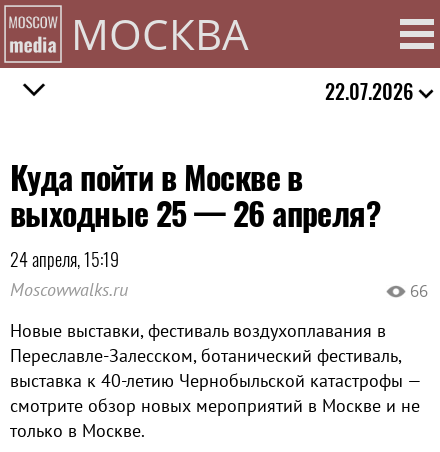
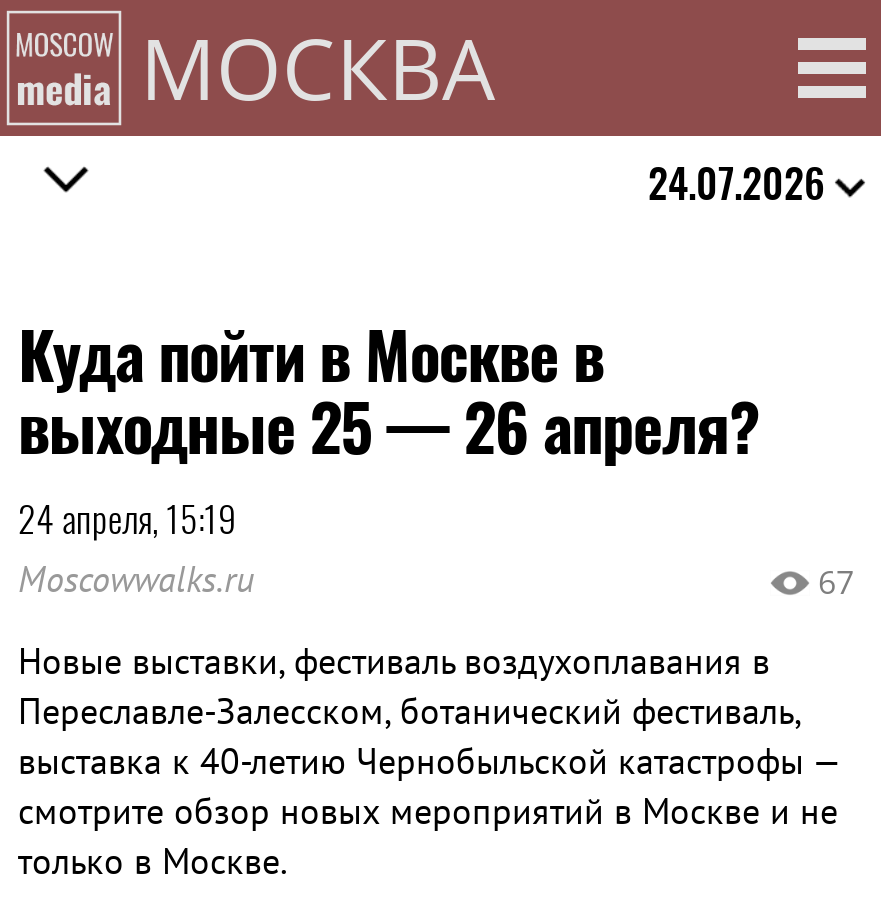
- 22.07.2026
+ 24.07.2026

- 66
+ 67
